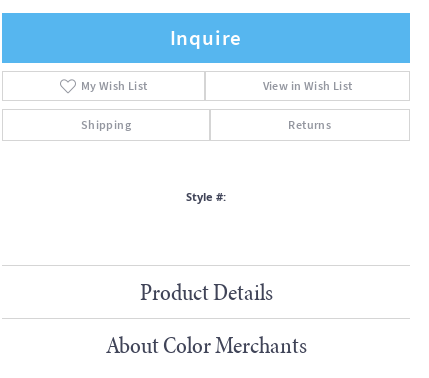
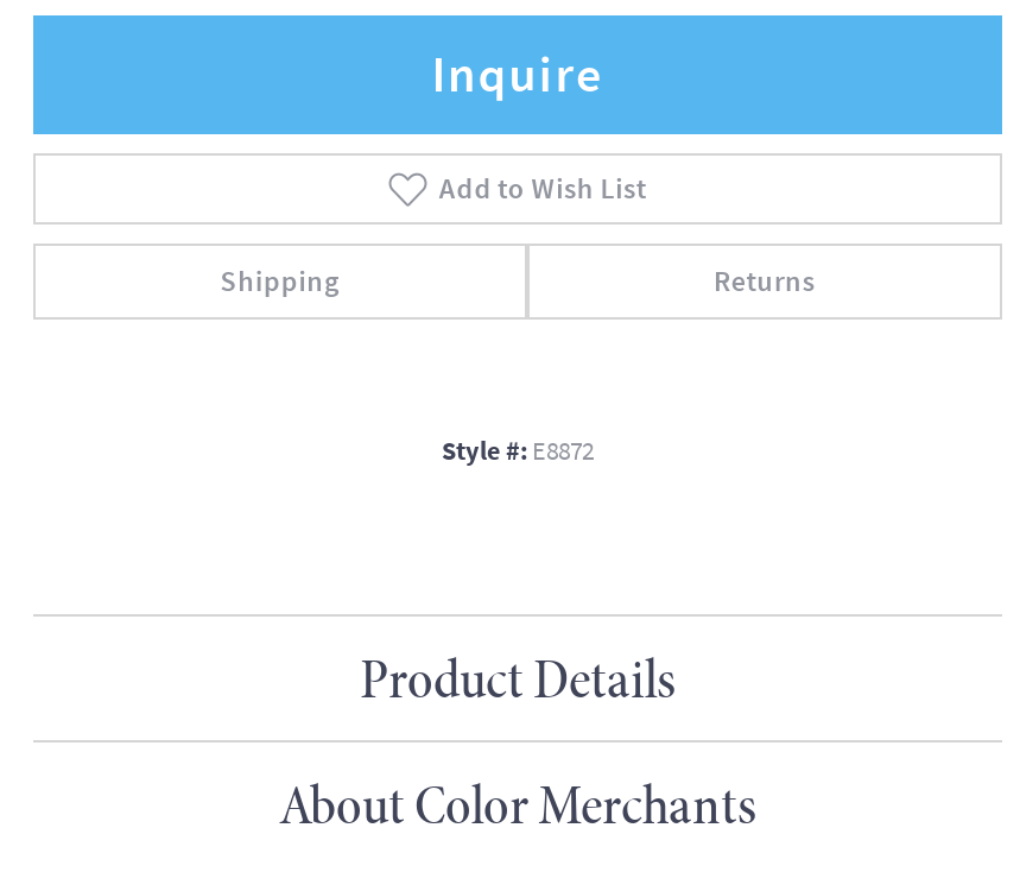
- My Wish List
- View in Wish List
+ Add to Wish List

- Style #:
+ Style #: E8872
